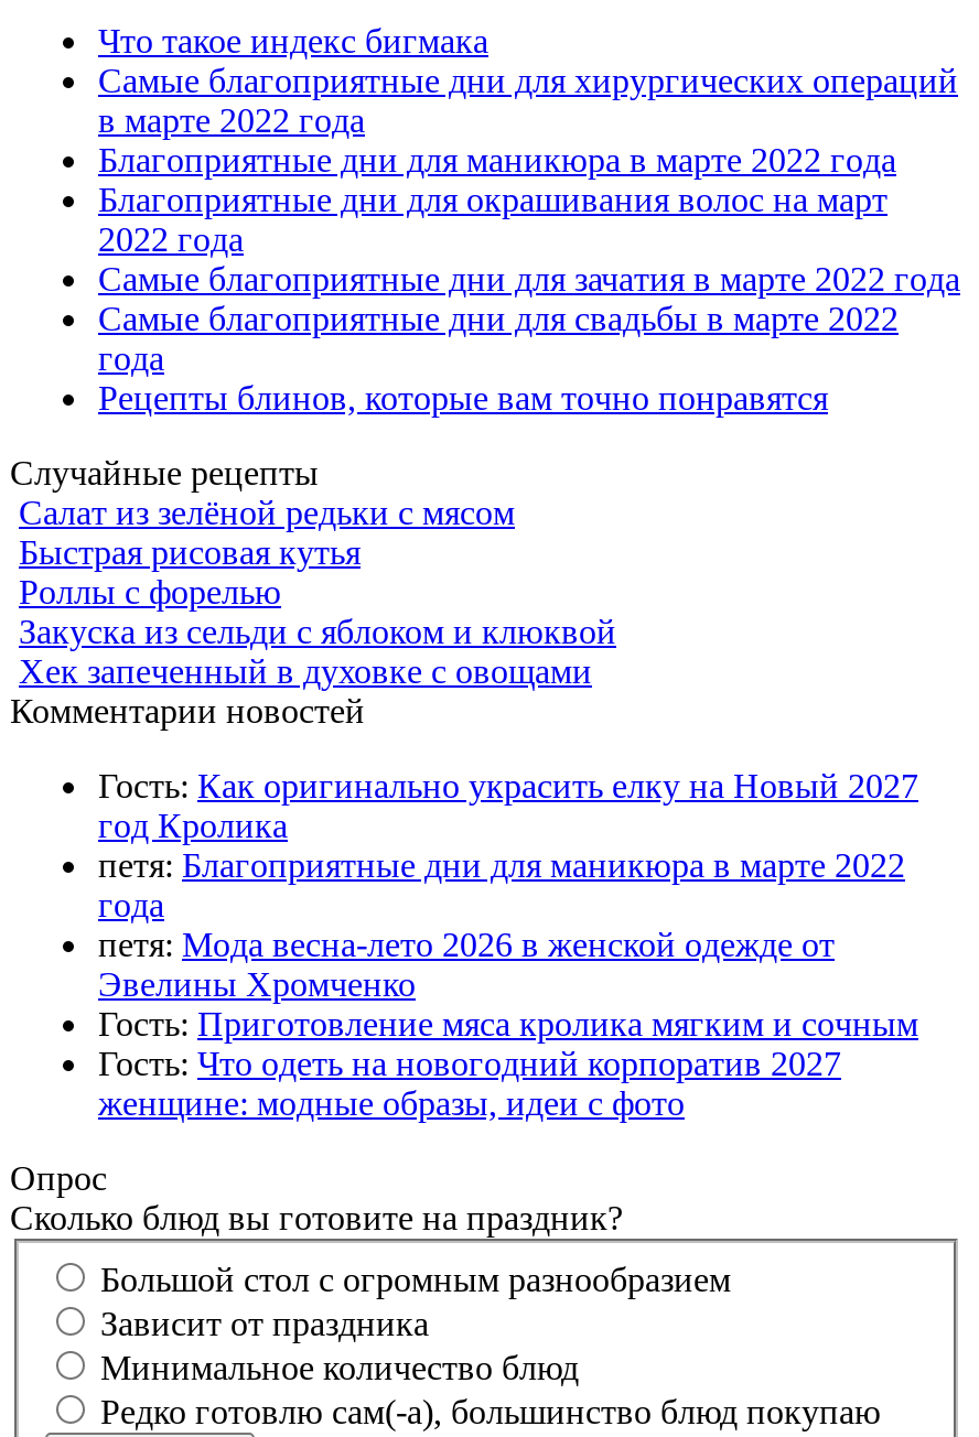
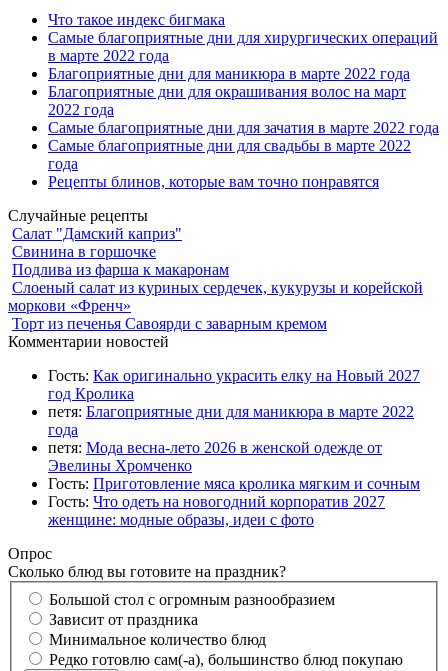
- Салат из зелёной редьки с мясом
- Быстрая рисовая кутья
- Роллы с форелью
- Закуска из сельди с яблоком и клюквой
- Хек запеченный в духовке с овощами
+ Салат "Дамский каприз"
+ Свинина в горшочке
+ Подлива из фарша к макаронам
+ Слоеный салат из куриных сердечек, кукурузы и корейской
+ моркови «Френч»
+ Торт из печенья Савоярди с заварным кремом
